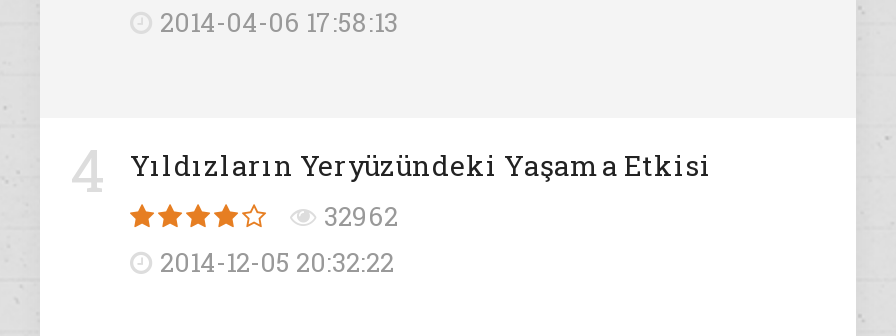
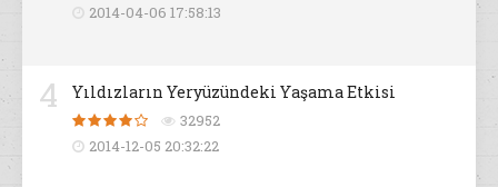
- 32962
+ 32952
